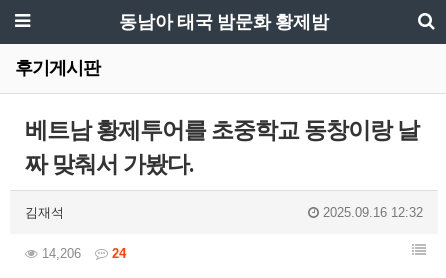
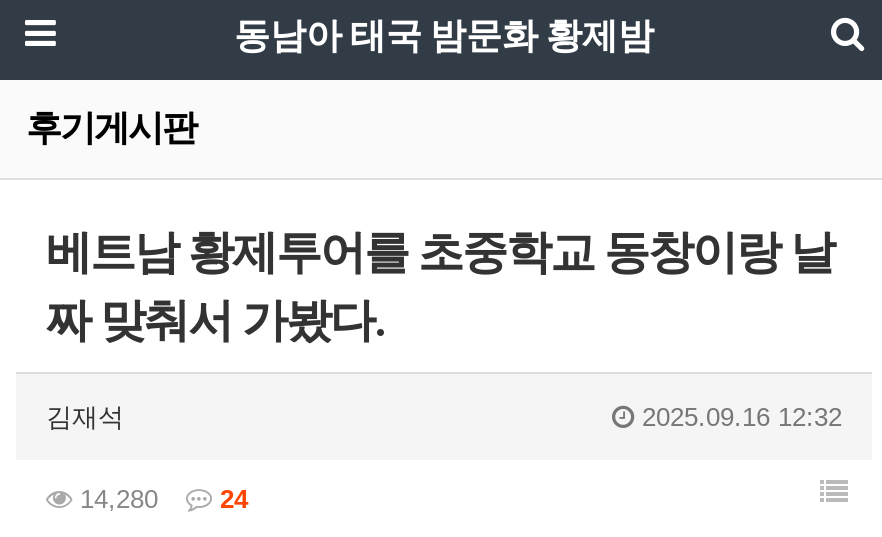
- 14,206
+ 14,280
